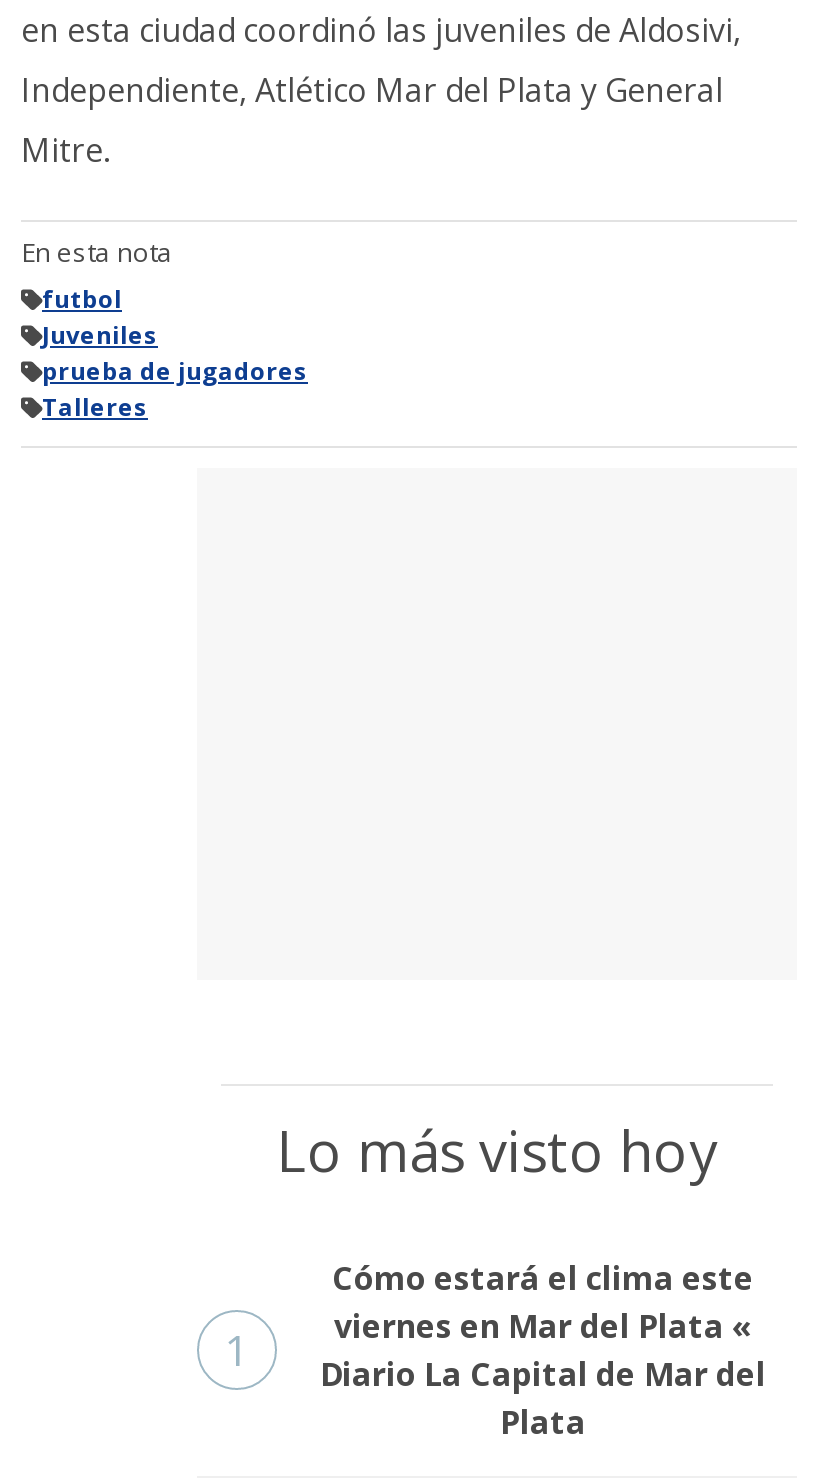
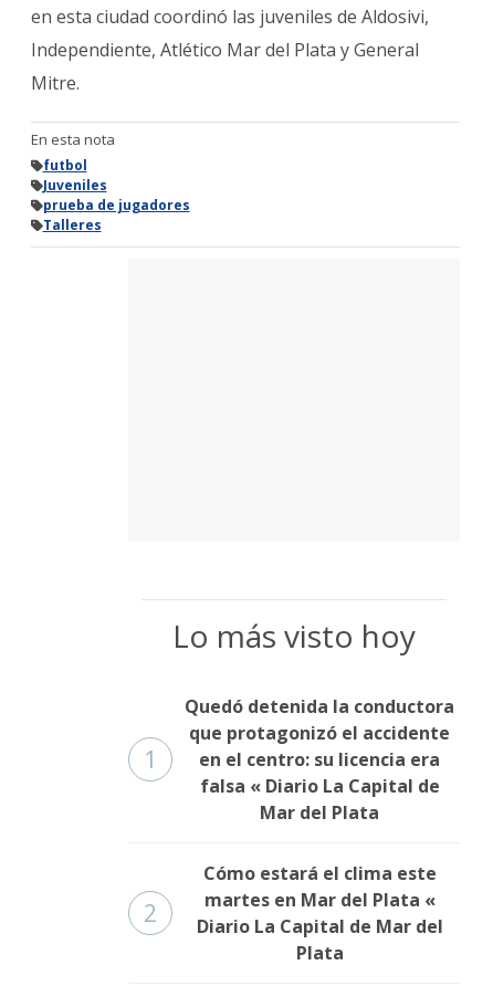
+ Quedó detenida la conductora
+ que protagonizó el accidente
+ en el centro: su licencia era
+ falsa « Diario La Capital de
+ Mar del Plata
+ 2

- viernes en Mar del Plata «
+ martes en Mar del Plata «
